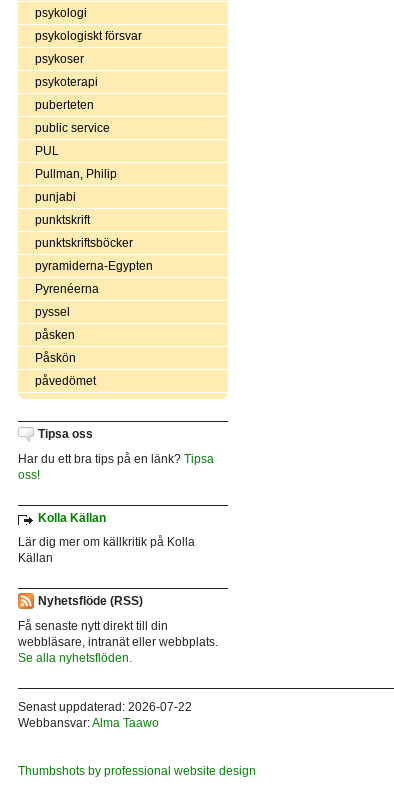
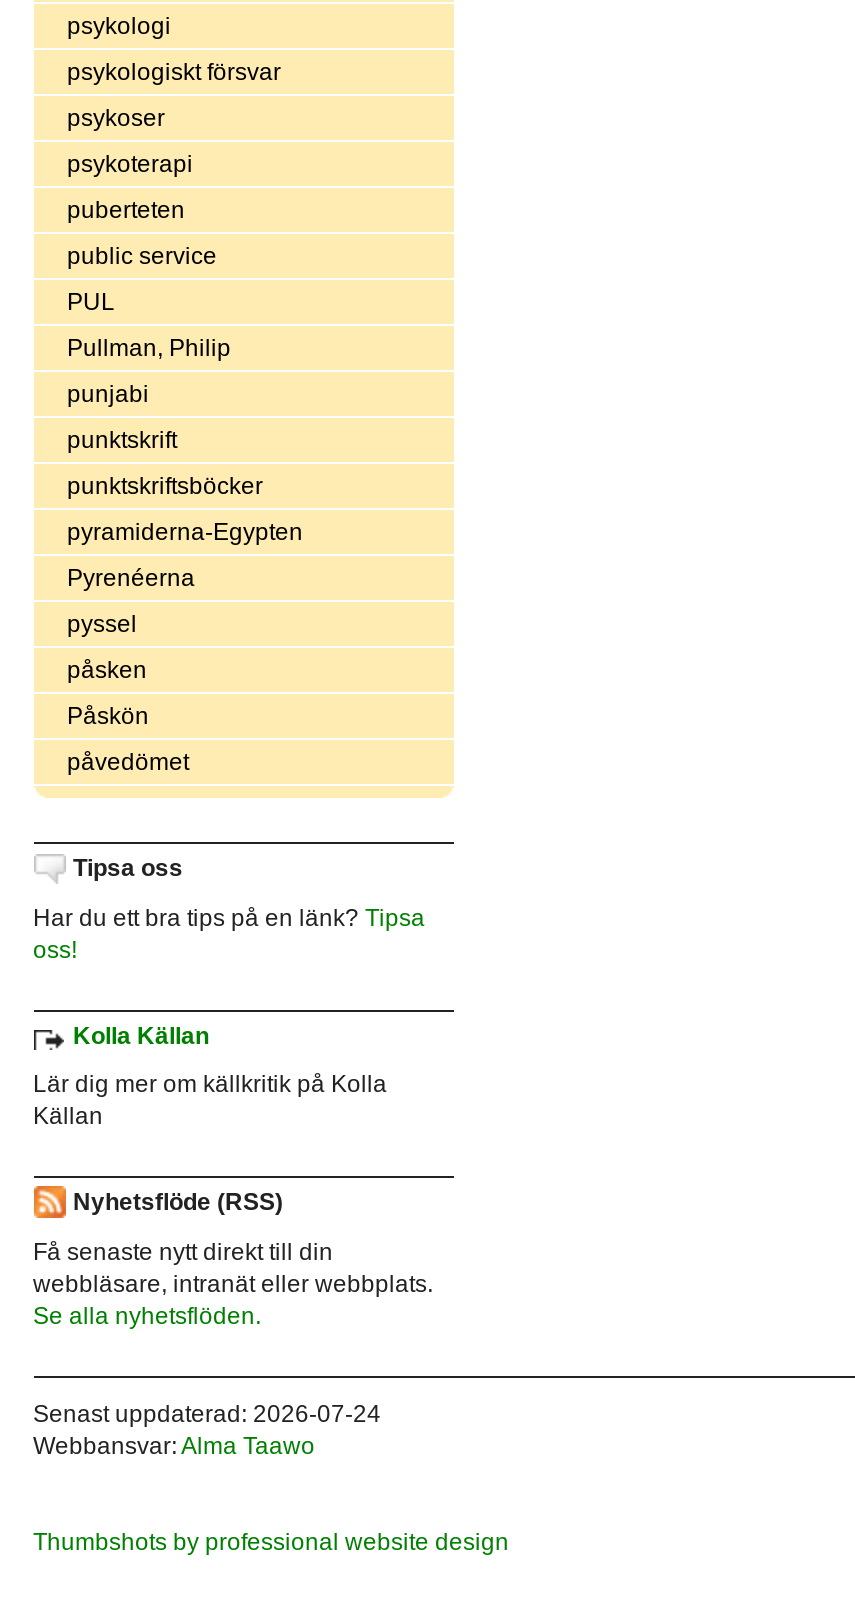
- Senast uppdaterad: 2026-07-22
+ Senast uppdaterad: 2026-07-24
